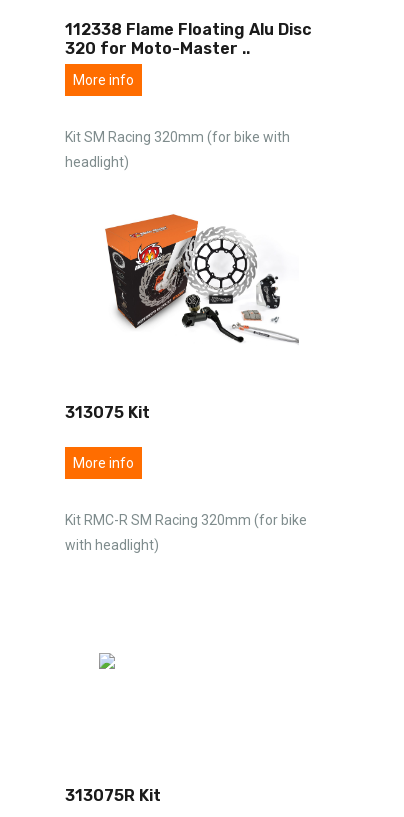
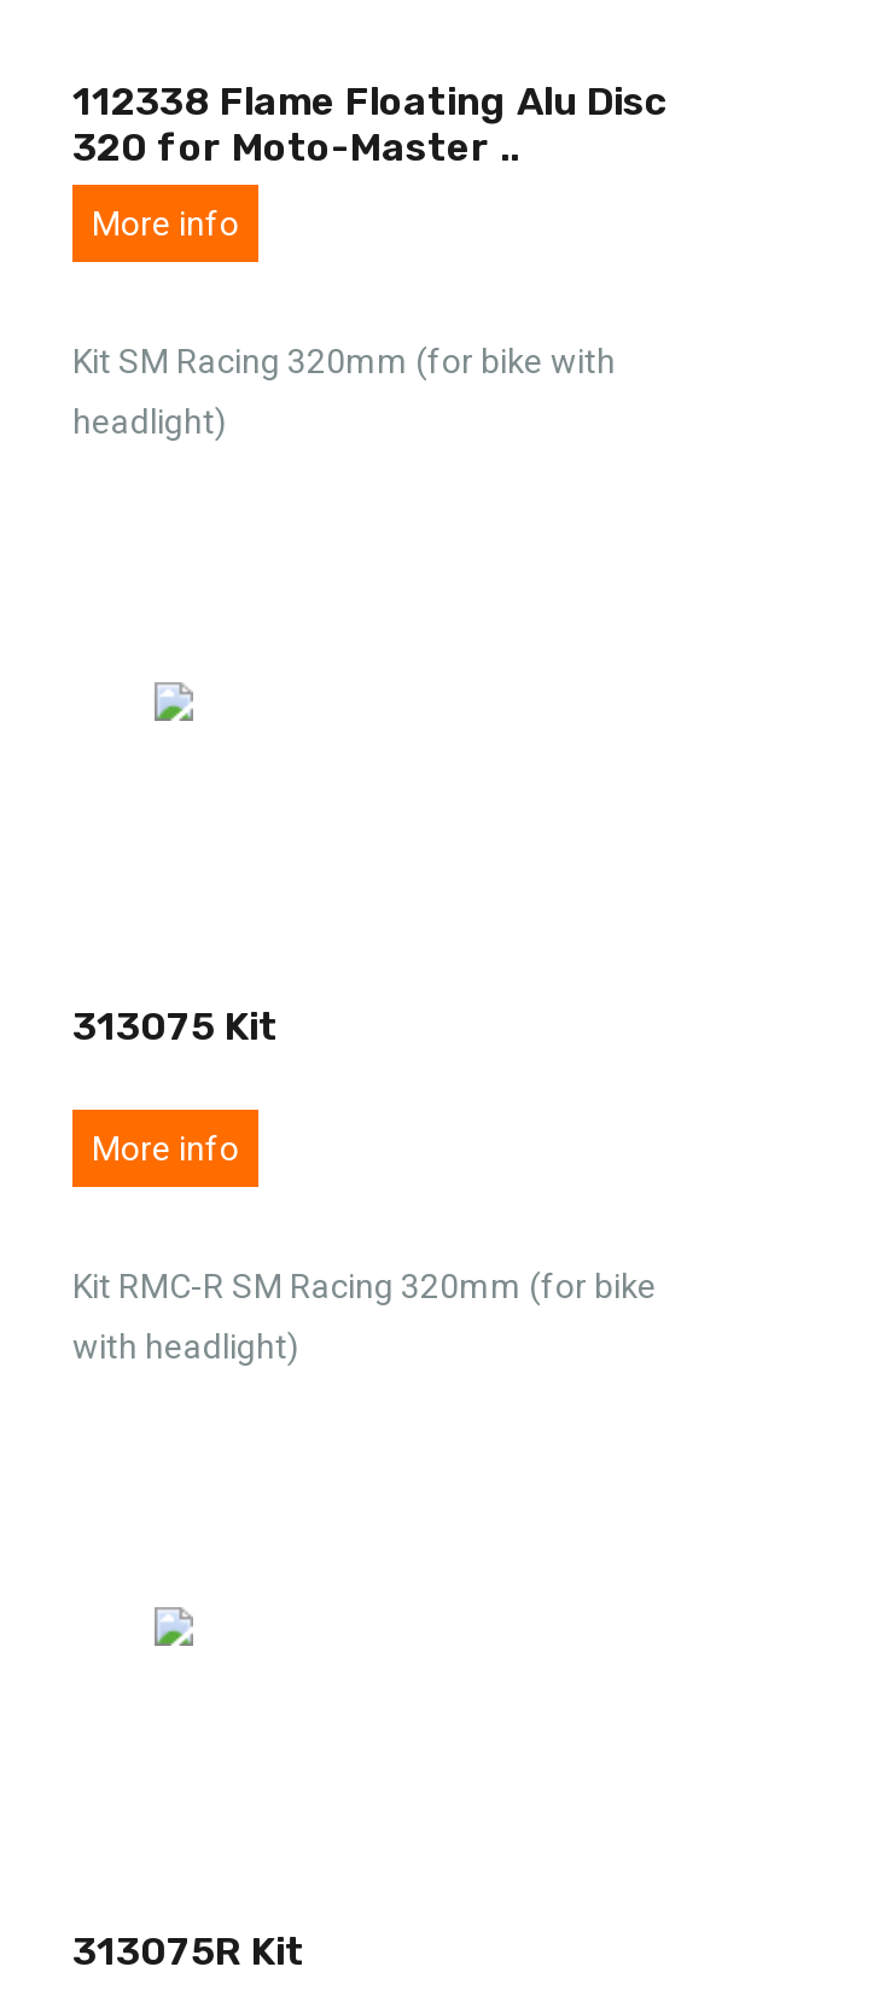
- [image]
